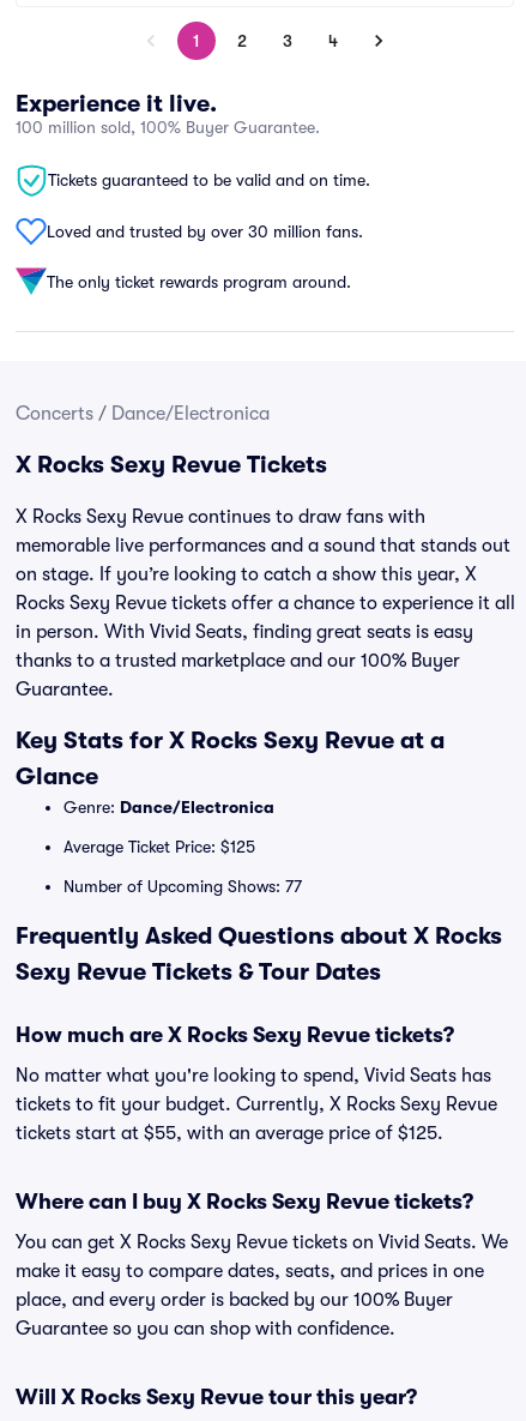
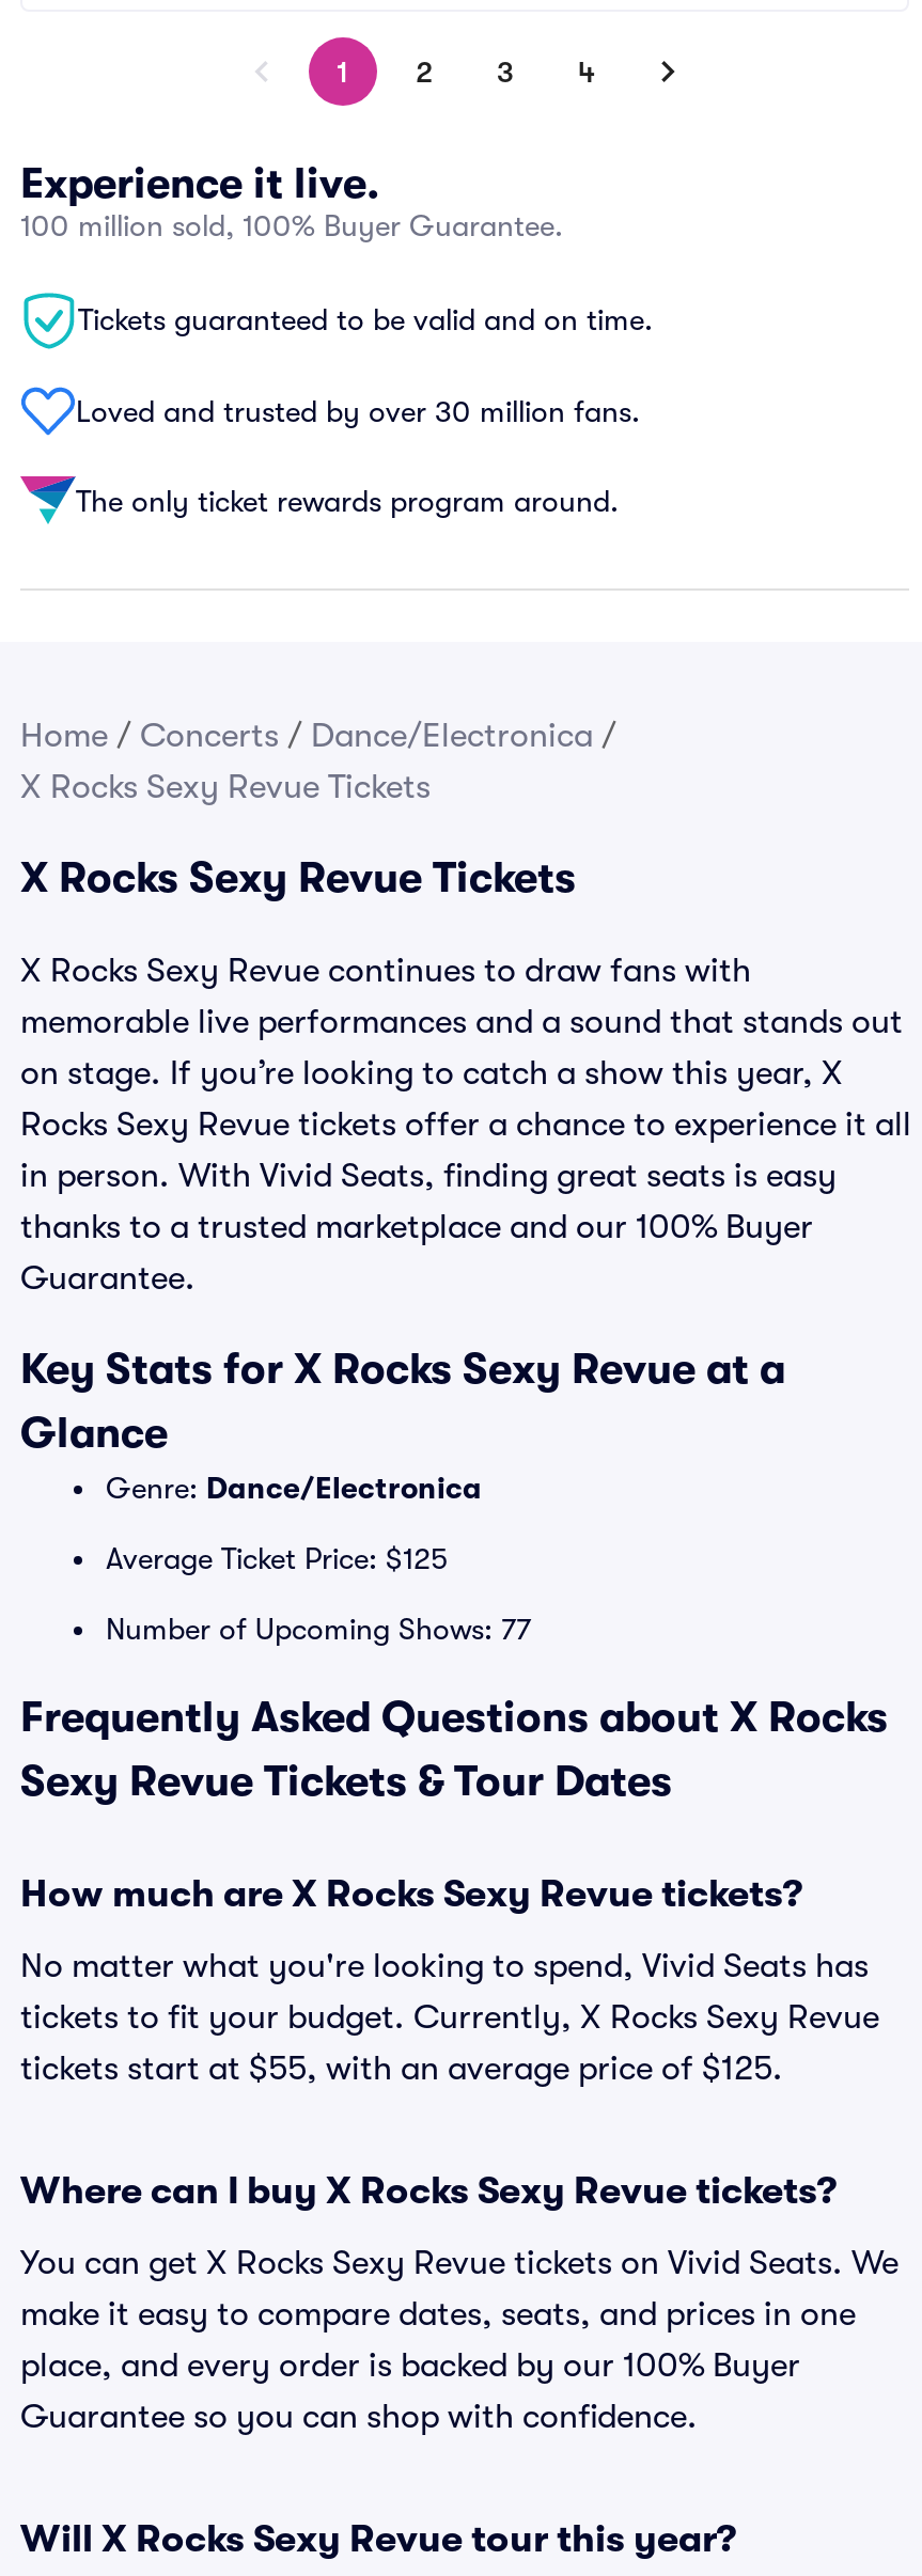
- Concerts / Dance/Electronica
+ Home / Concerts / Dance/Electronica /
+ X Rocks Sexy Revue Tickets
